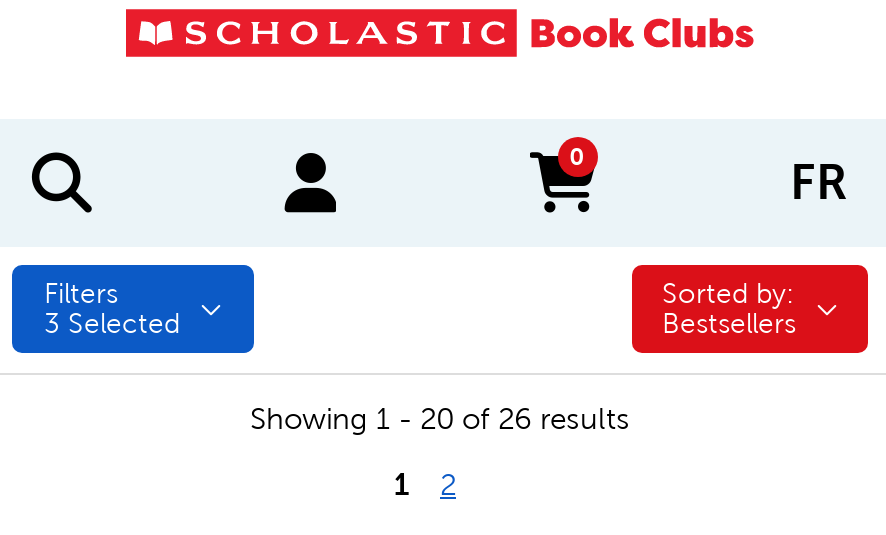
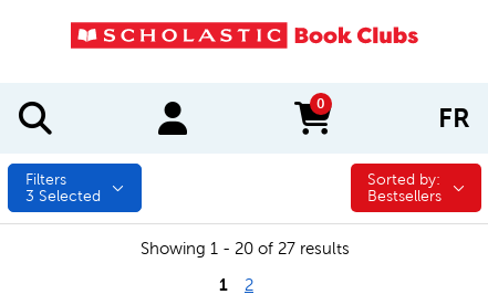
- Showing 1 - 20 of 26 results
+ Showing 1 - 20 of 27 results
